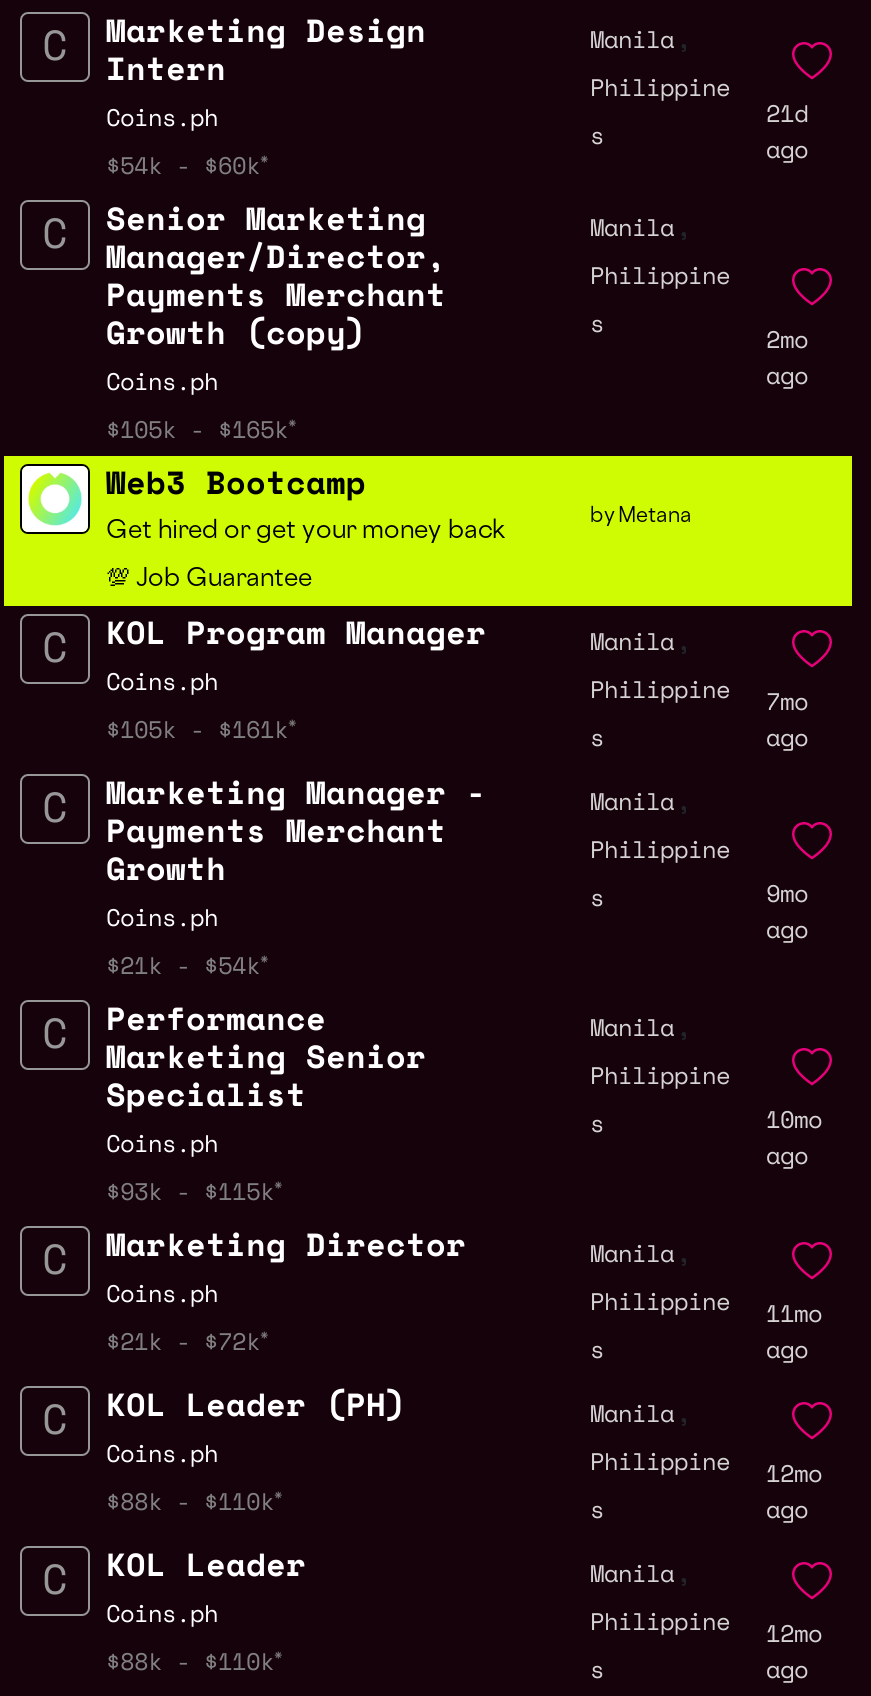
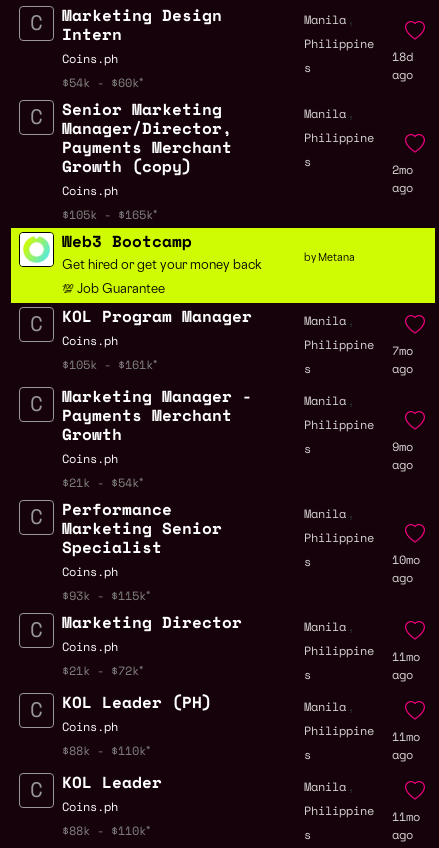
- 21d
+ 18d

- Philippine 12mo
+ Philippine 11mo

- Philippine 12mo
+ Philippine 11mo
